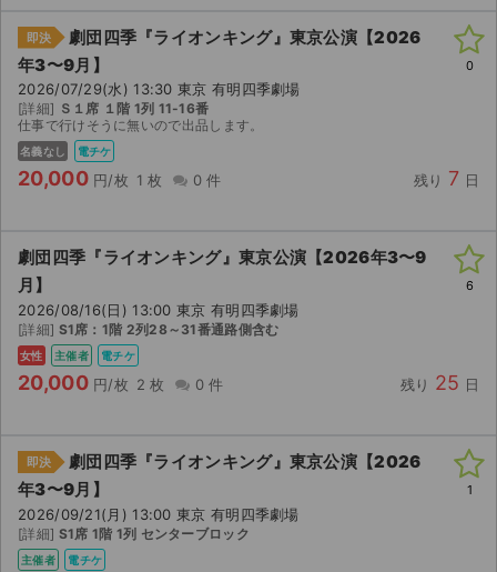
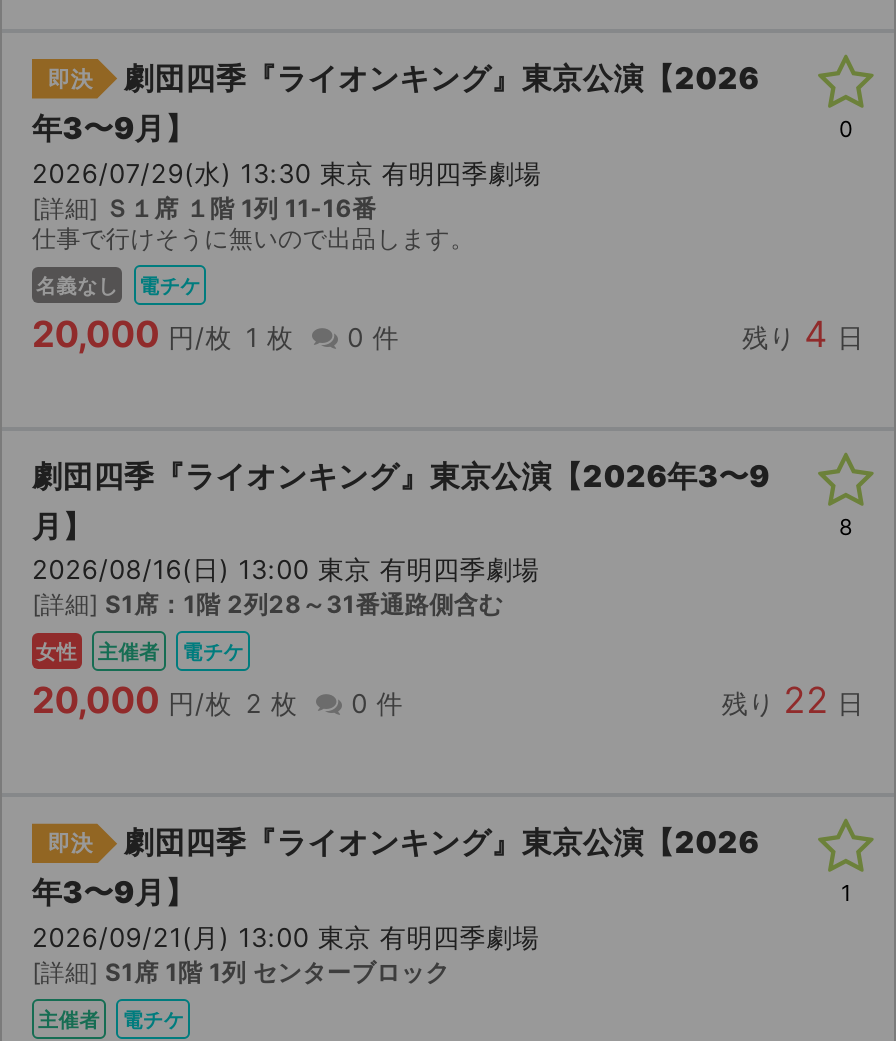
- 残り 7 日
+ 残り 4 日

- 6
+ 8

- 残り 25 日
+ 残り 22 日
